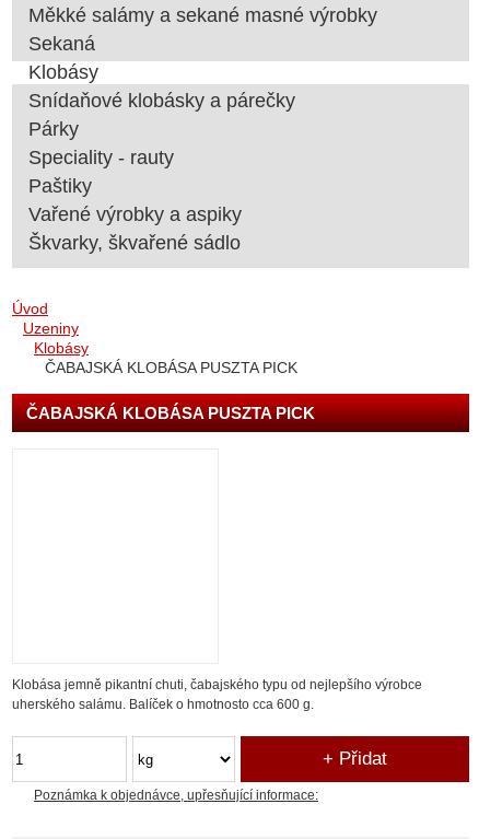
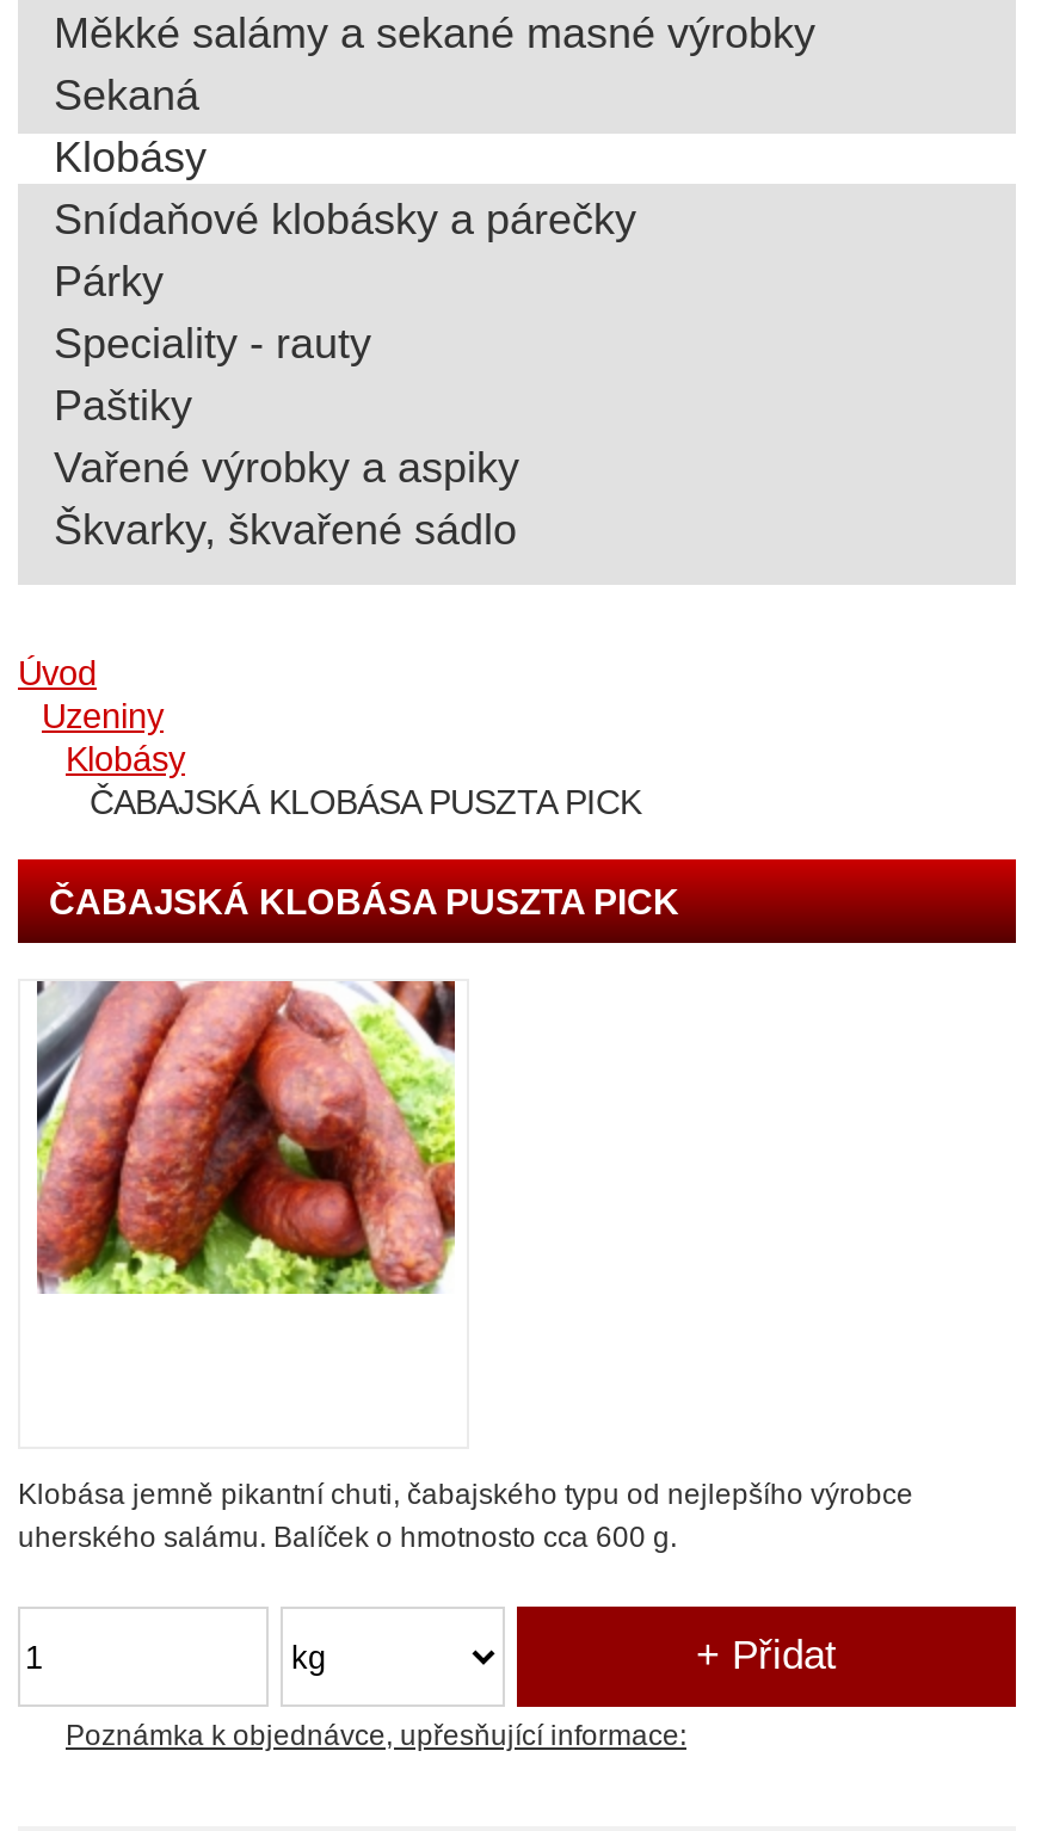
+ [image]
